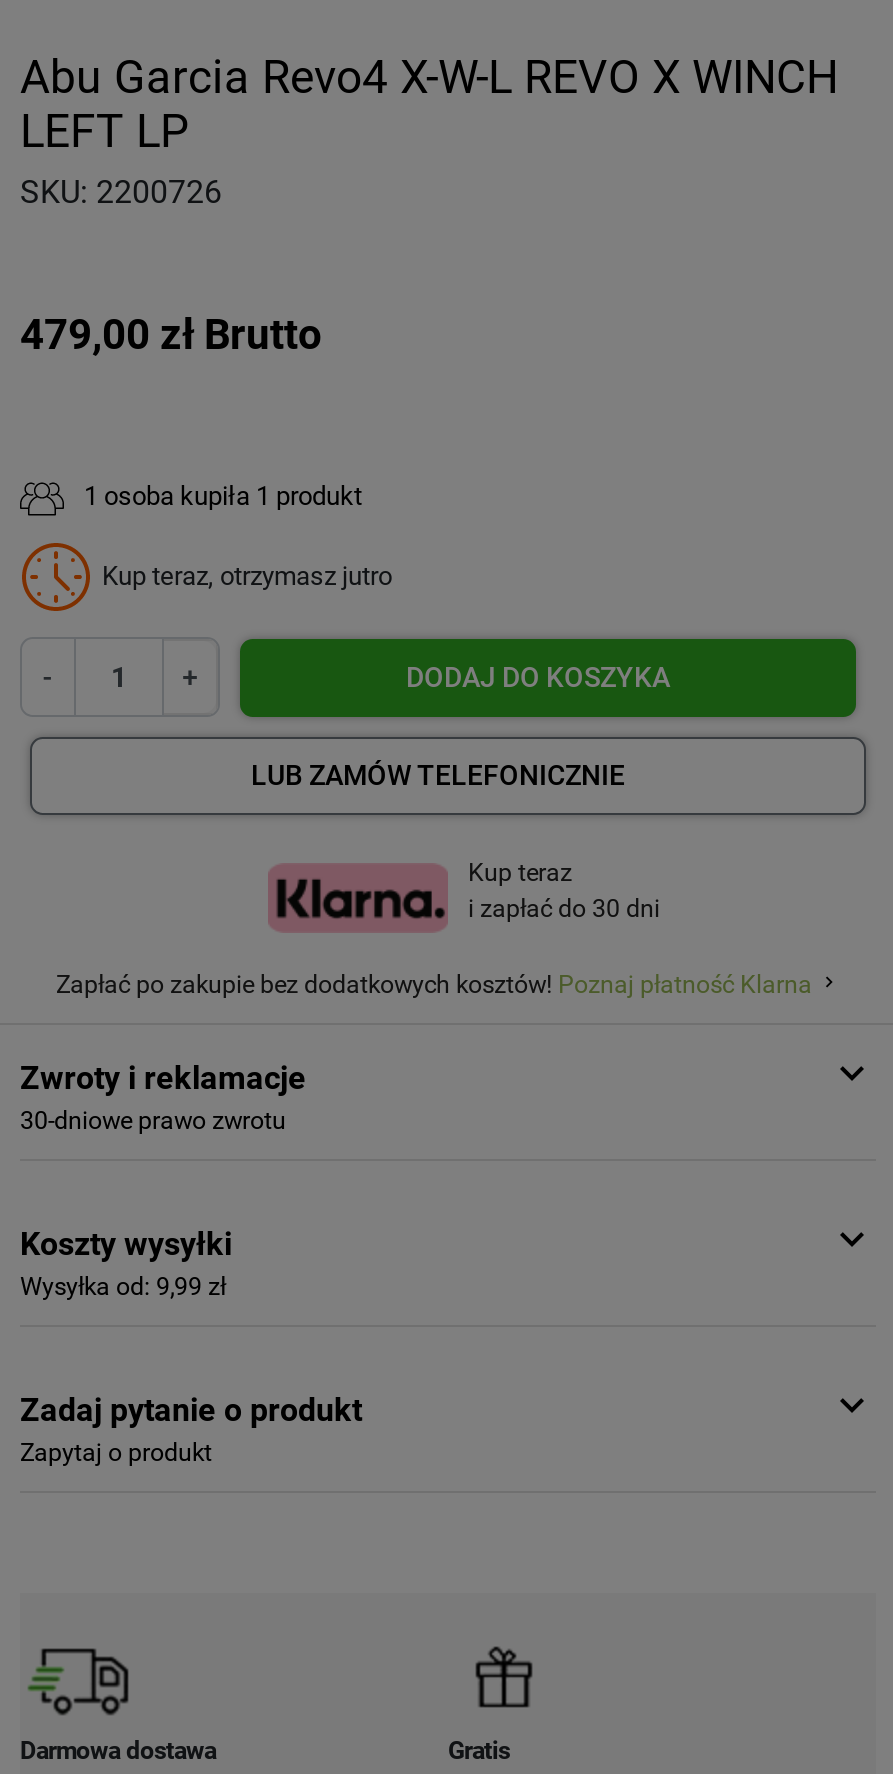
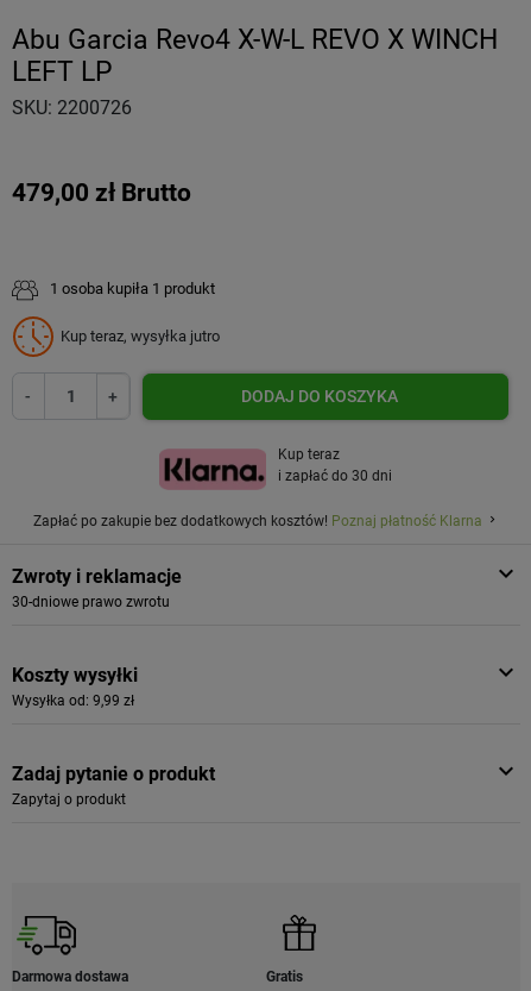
- Kup teraz, otrzymasz jutro
+ Kup teraz, wysyłka jutro

- LUB ZAMÓW TELEFONICZNIE
